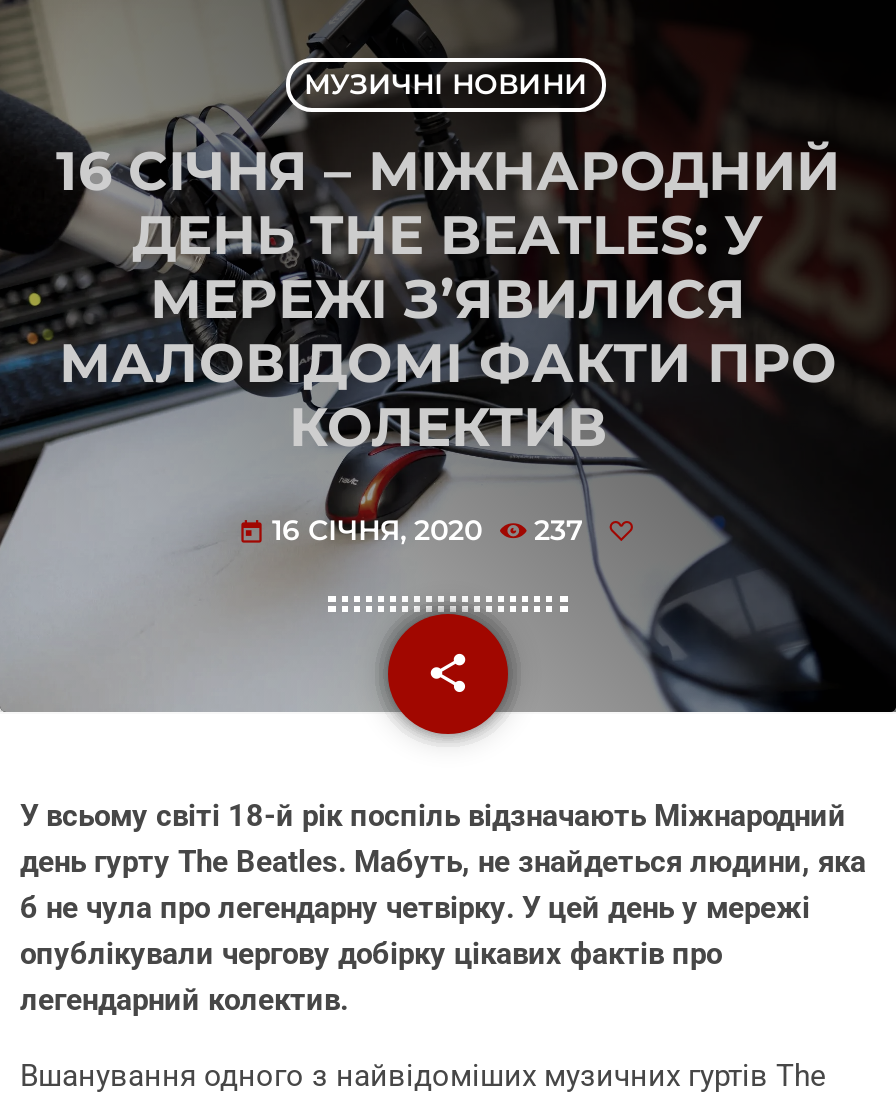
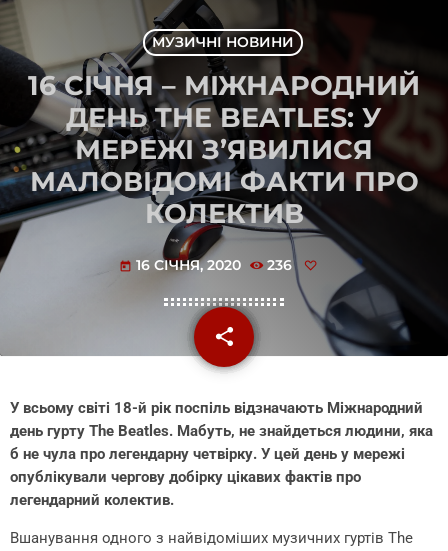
- 237
+ 236
